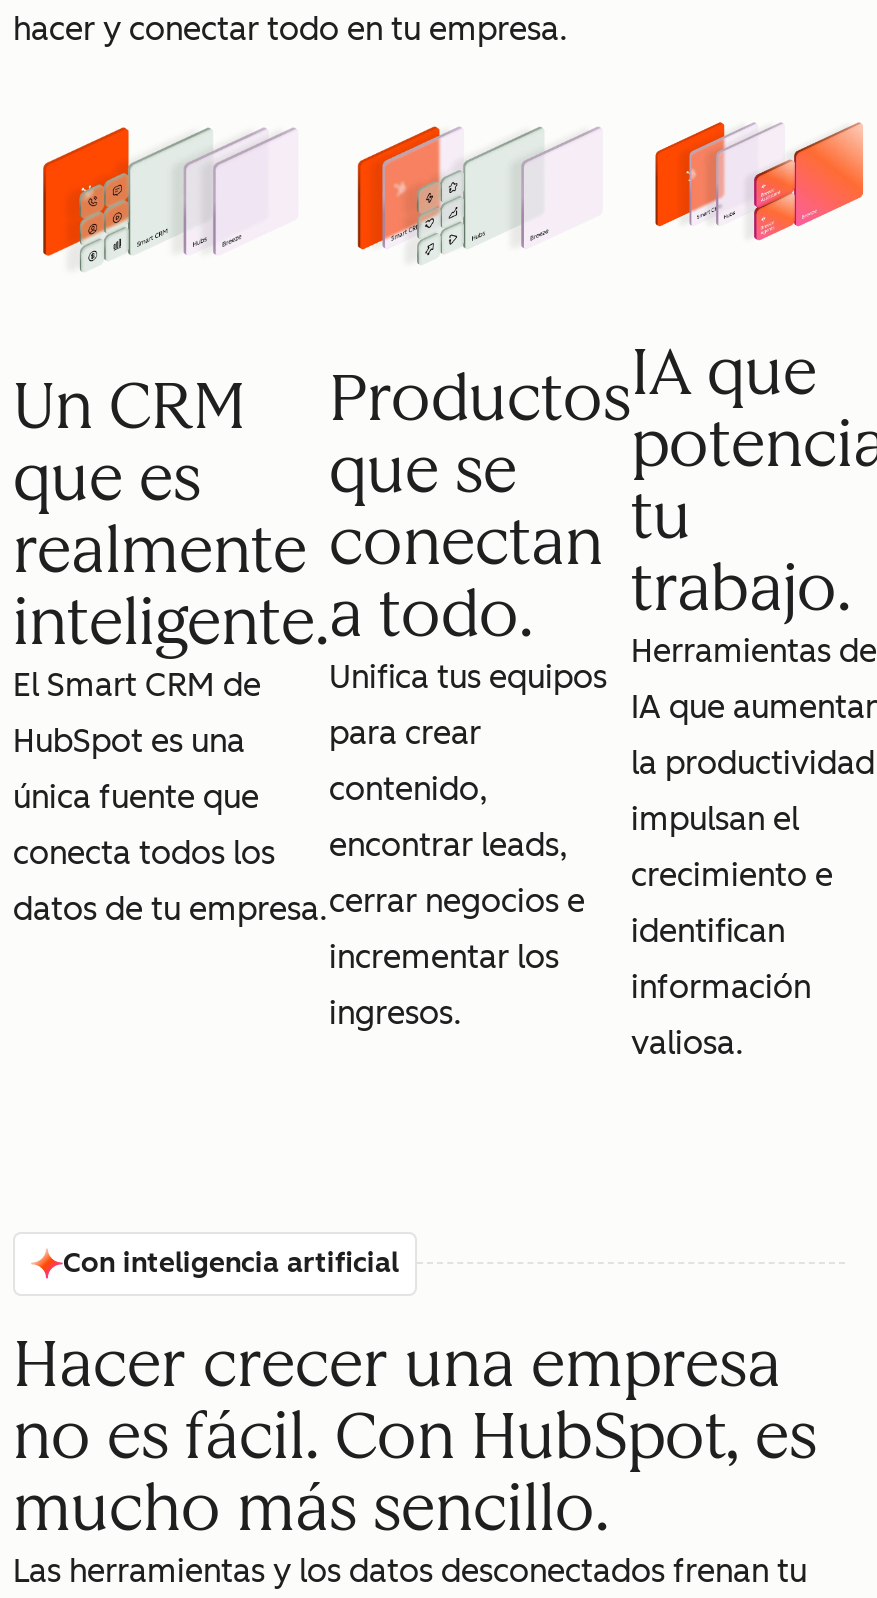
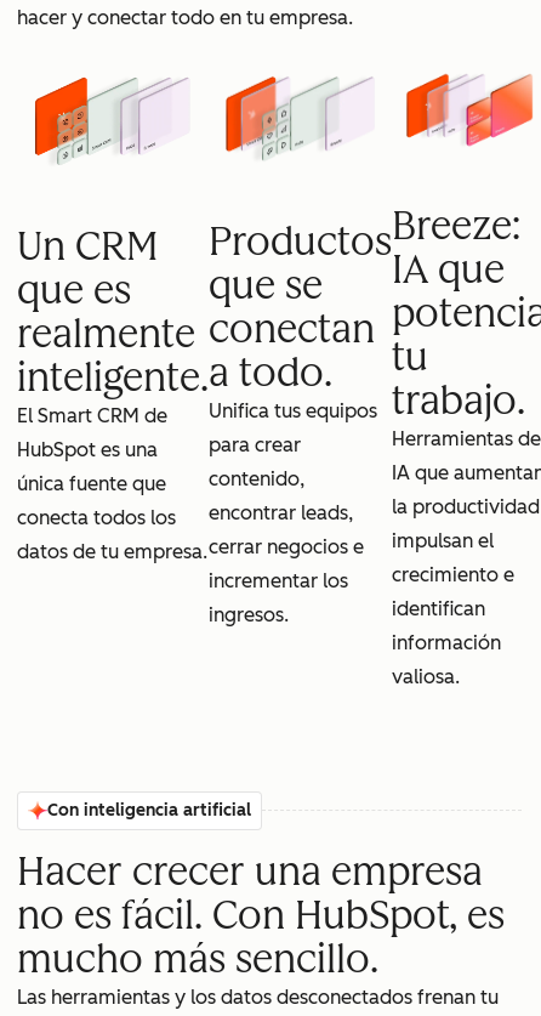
+ Breeze:
